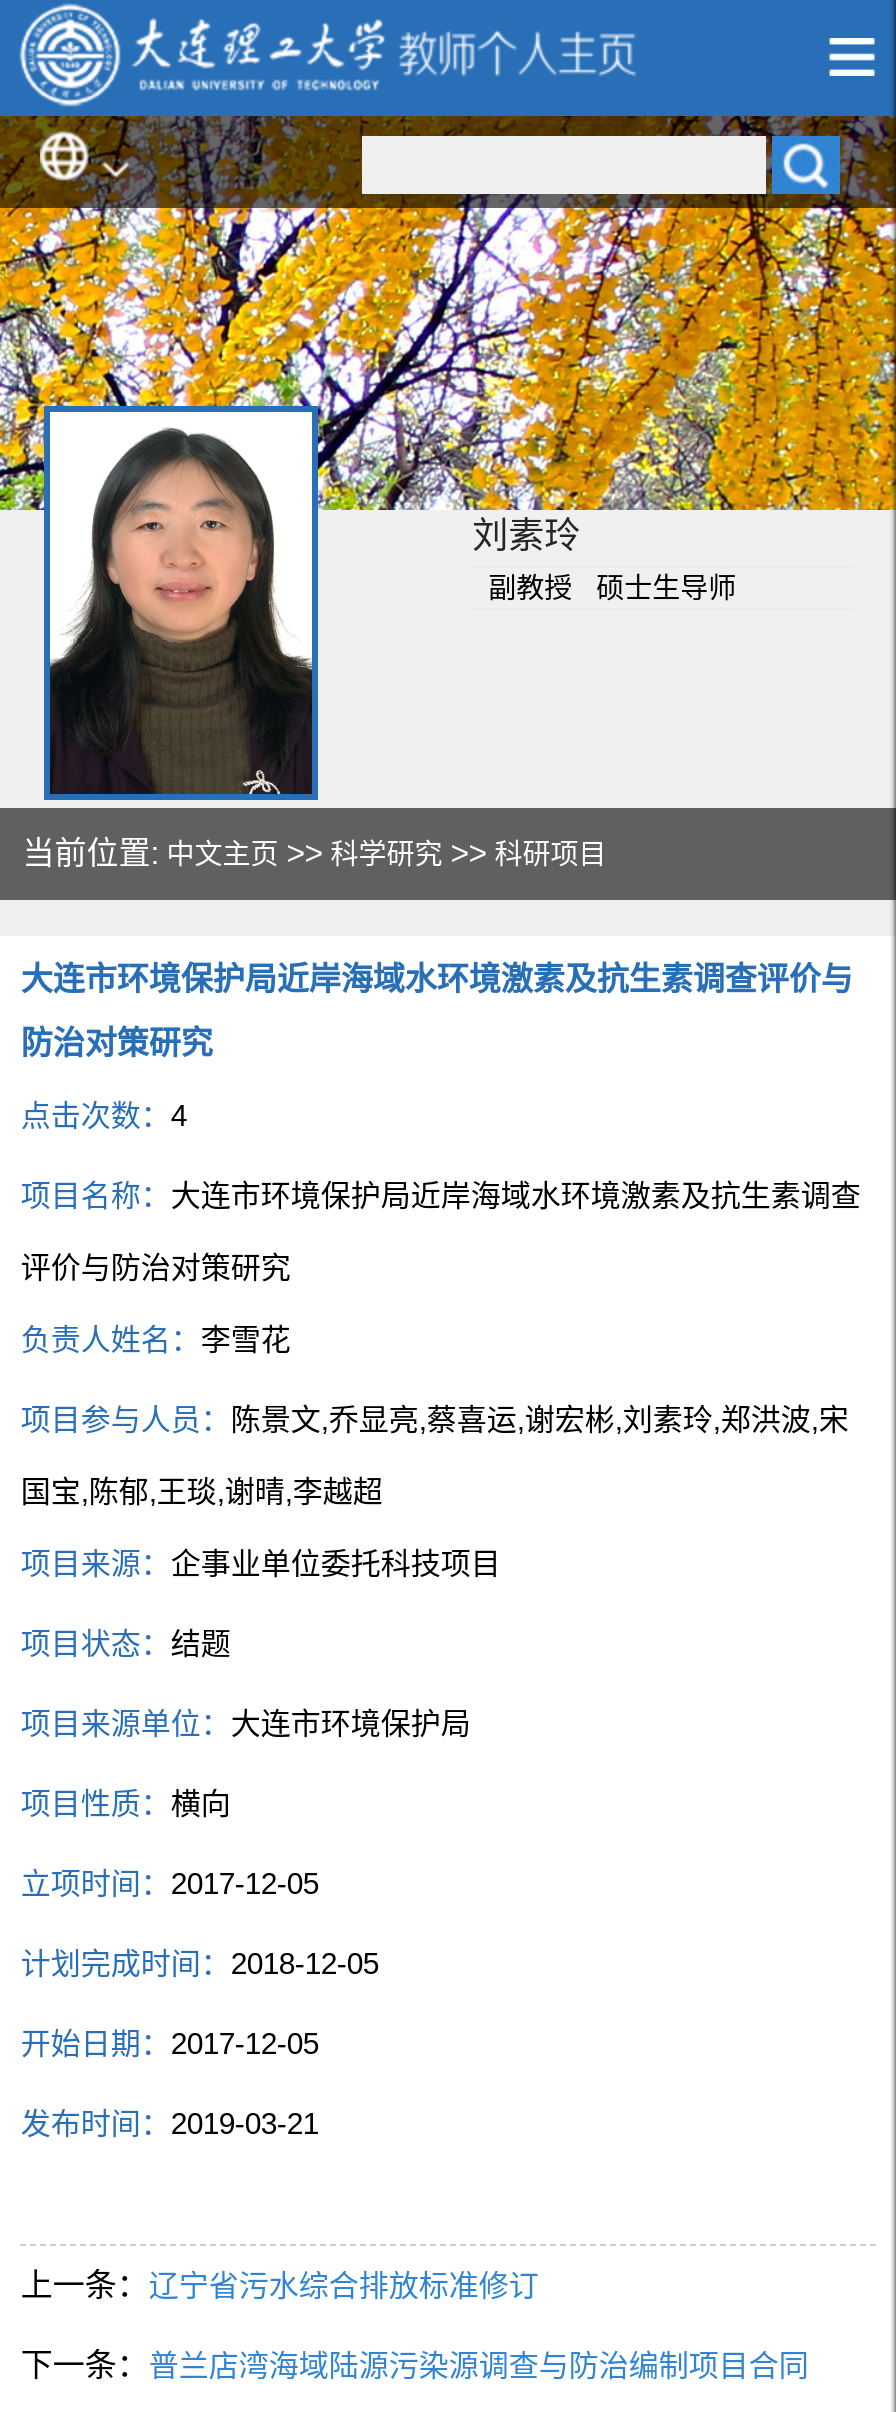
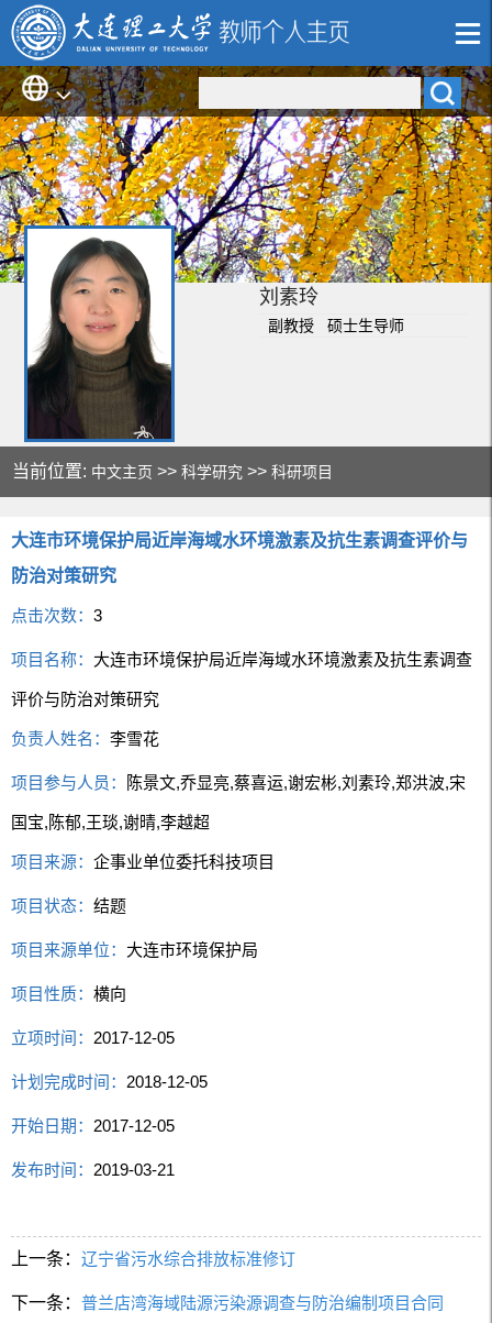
- 点击次数：4
+ 点击次数：3
